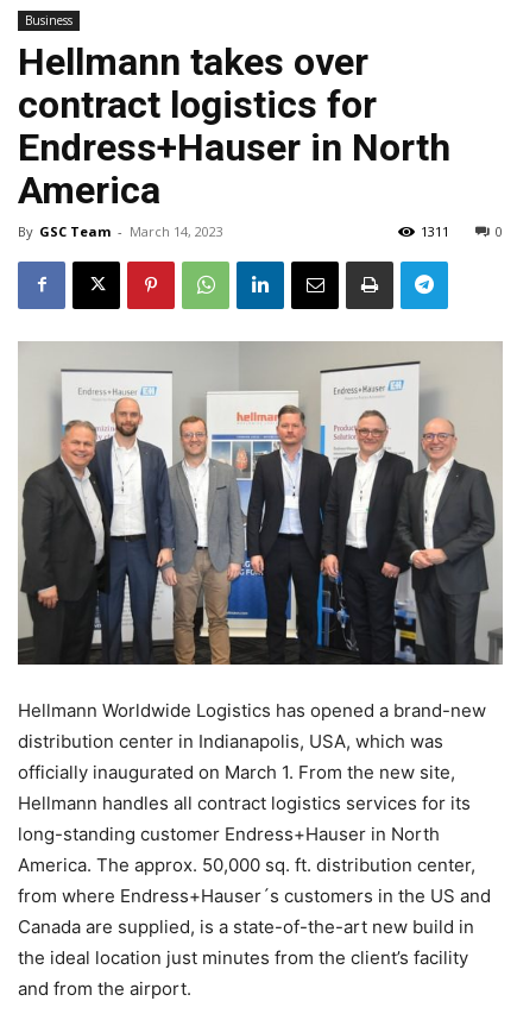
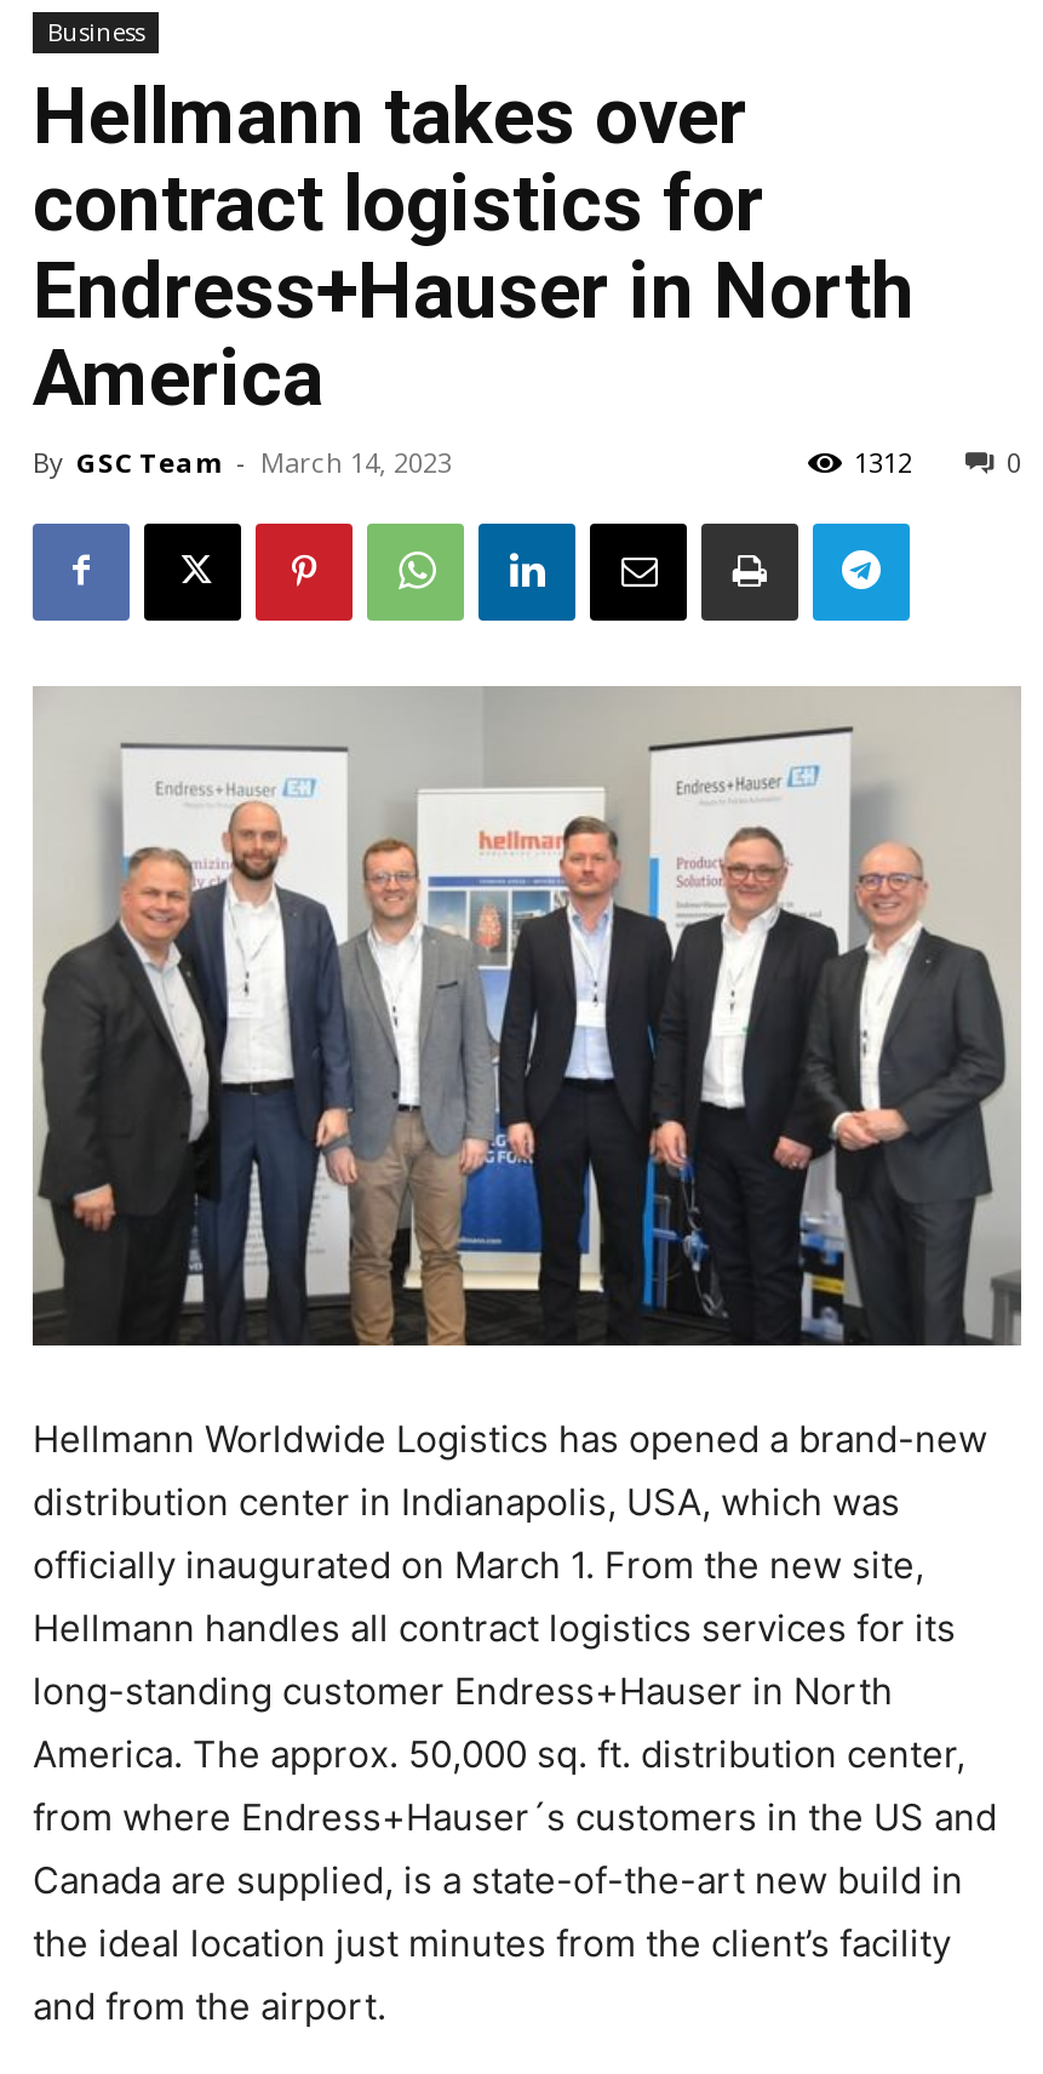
- 1311
+ 1312
